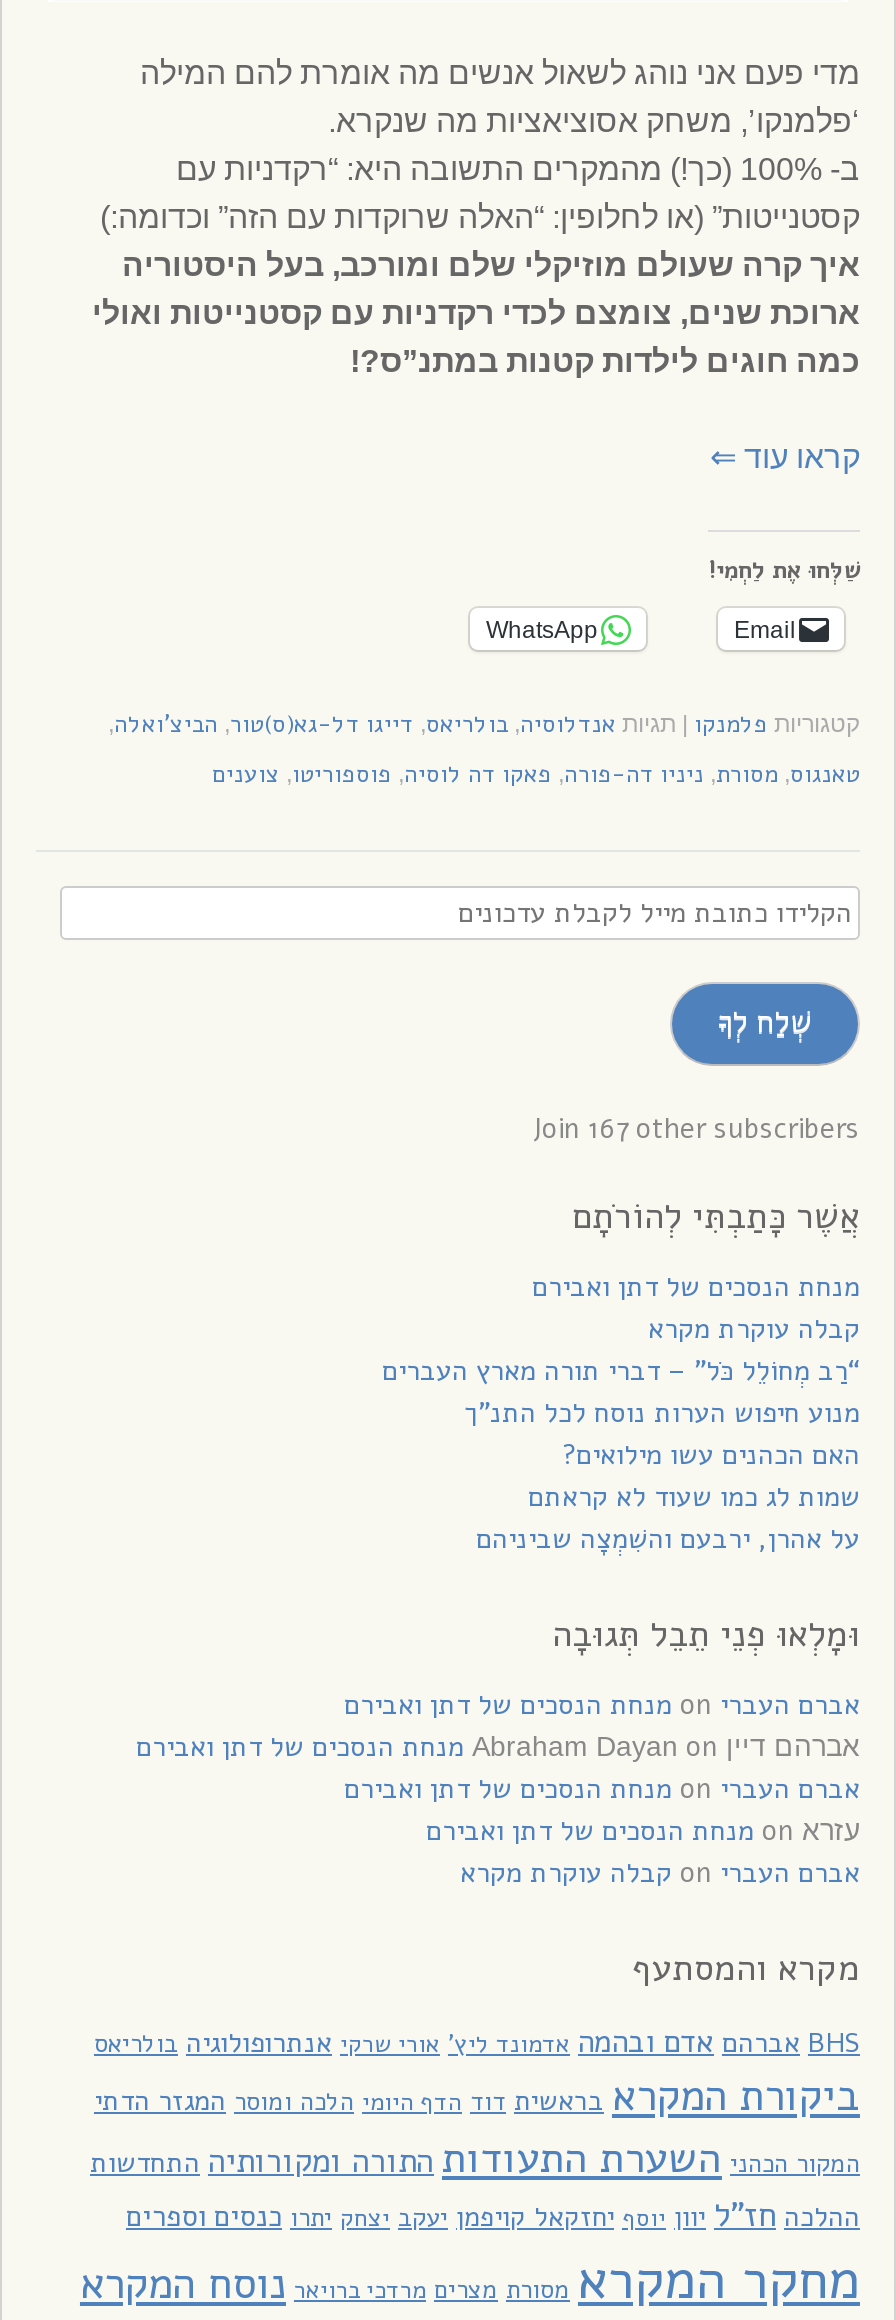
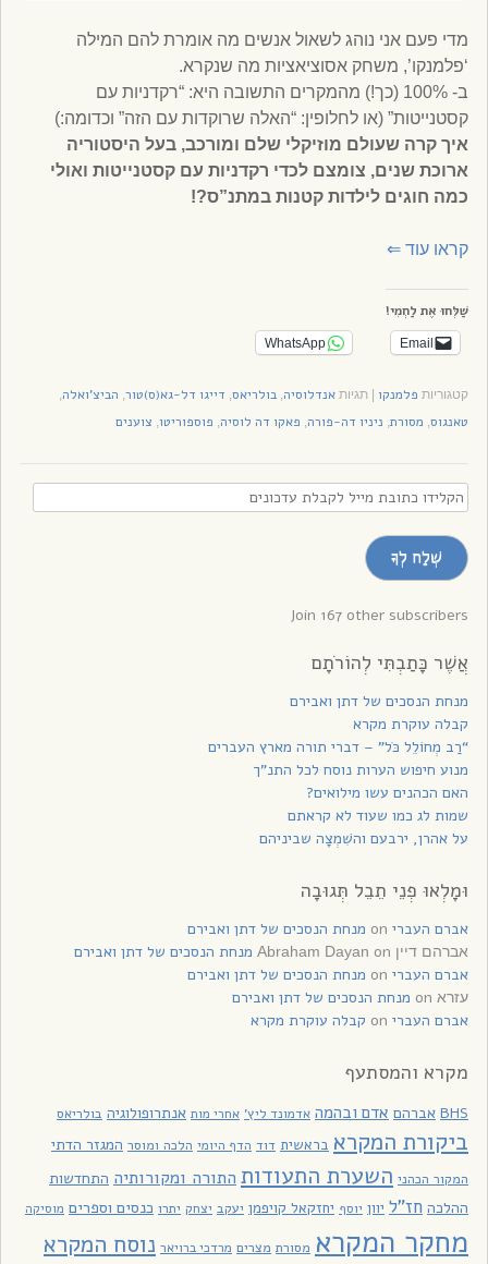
- BHS אברהם אדם ובהמה אדמונד ליץ' אורי שרקי אנתרופולוגיה בולריאס
+ BHS אברהם אדם ובהמה אדמונד ליץ' אחרי מות אנתרופולוגיה בולריאס

- ההלכה חז"ל יוון יוסף יחזקאל קויפמן יעקב יצחק יתרו כנסים וספרים
+ ההלכה חז"ל יוון יוסף יחזקאל קויפמן יעקב יצחק יתרו כנסים וספרים מוסיקה
